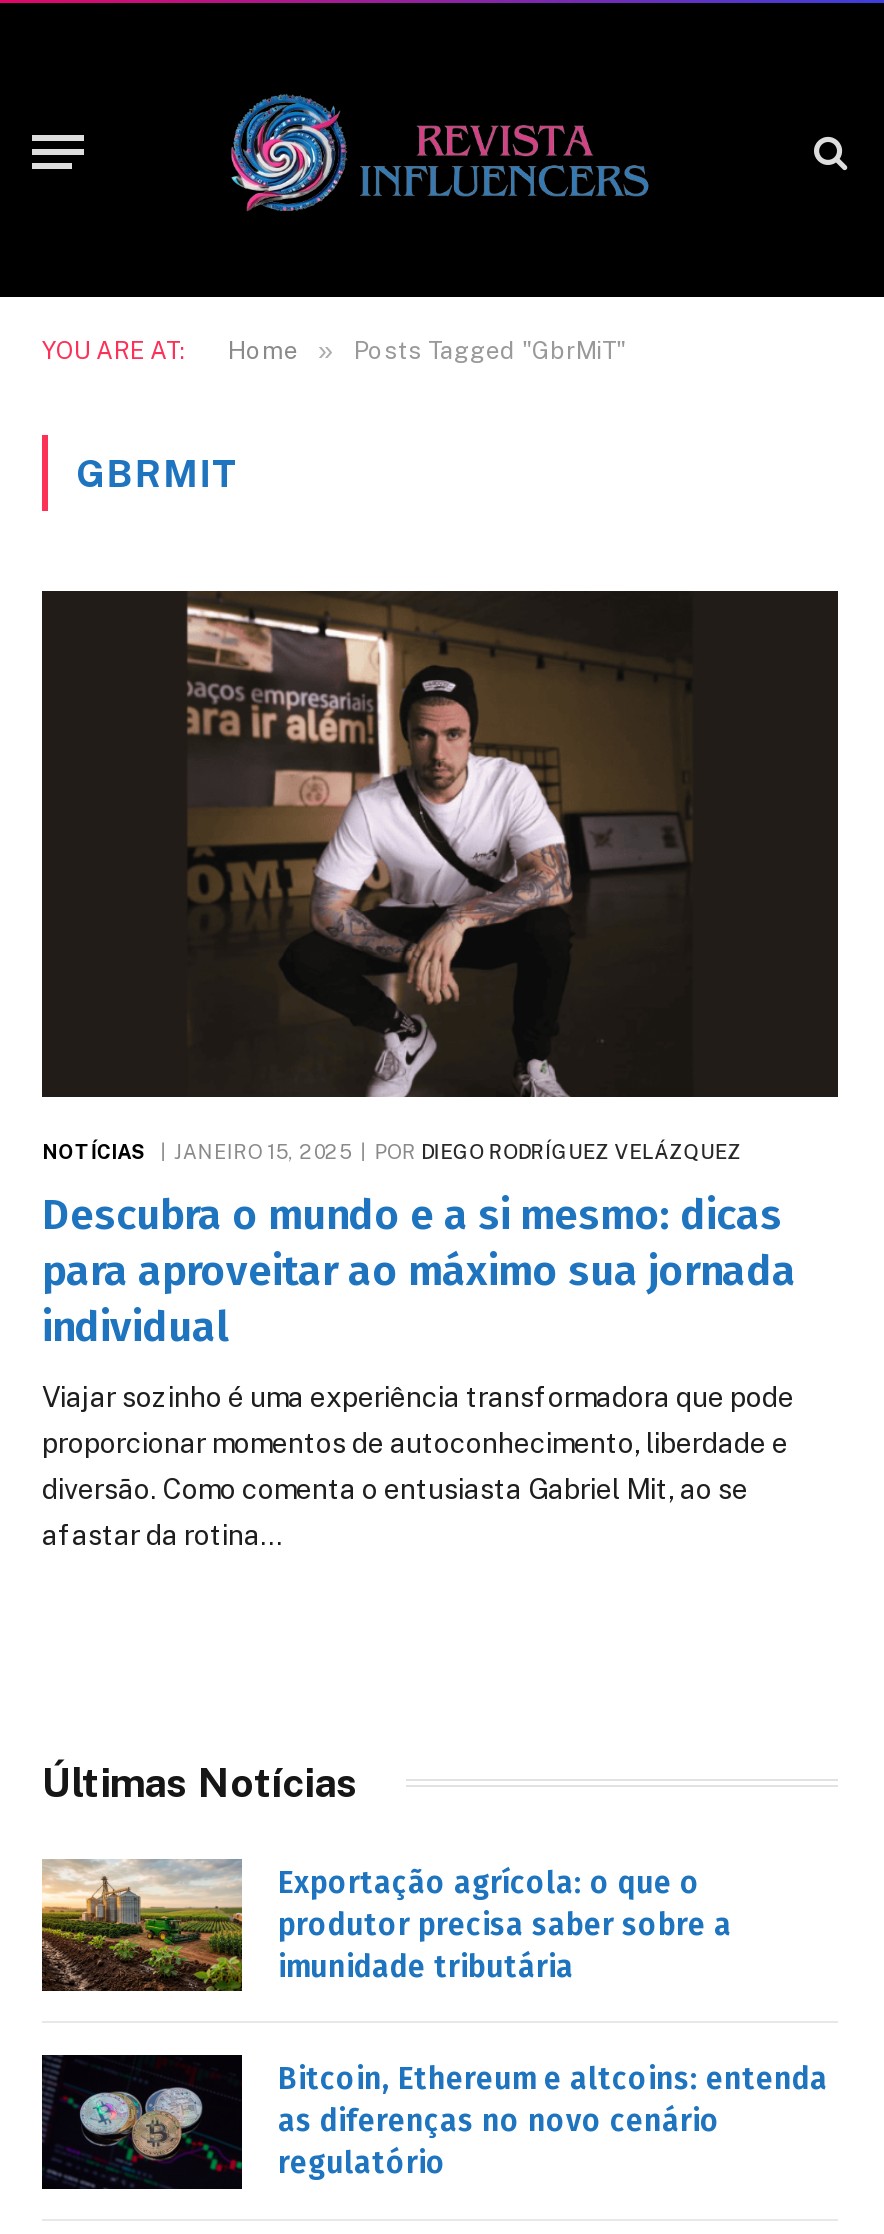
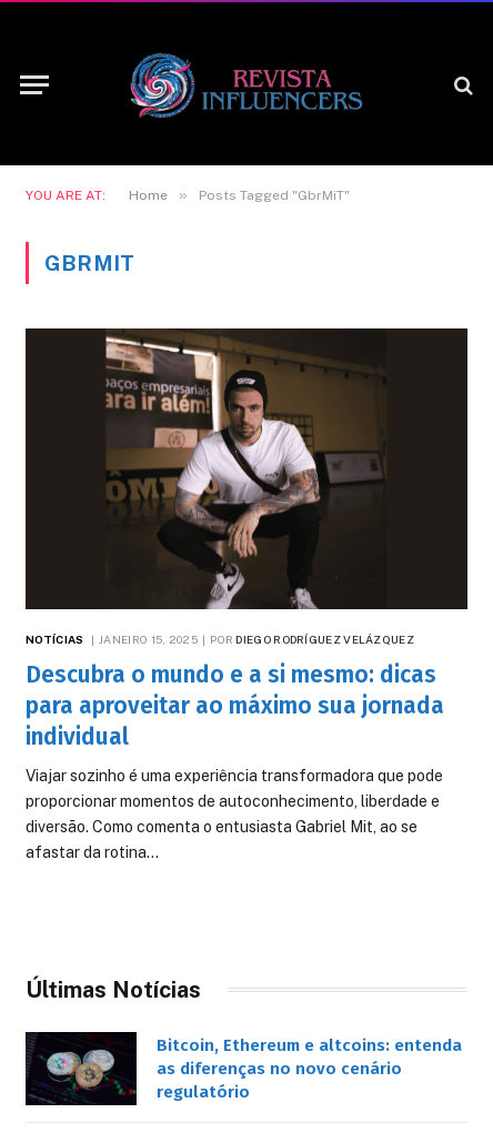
- [image]
- Exportação agrícola: o que o
- produtor precisa saber sobre a
- imunidade tributária
